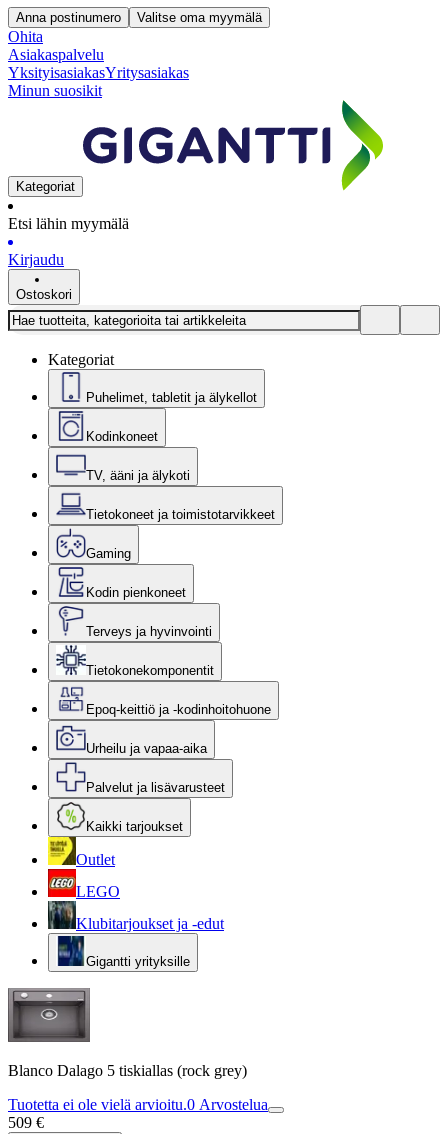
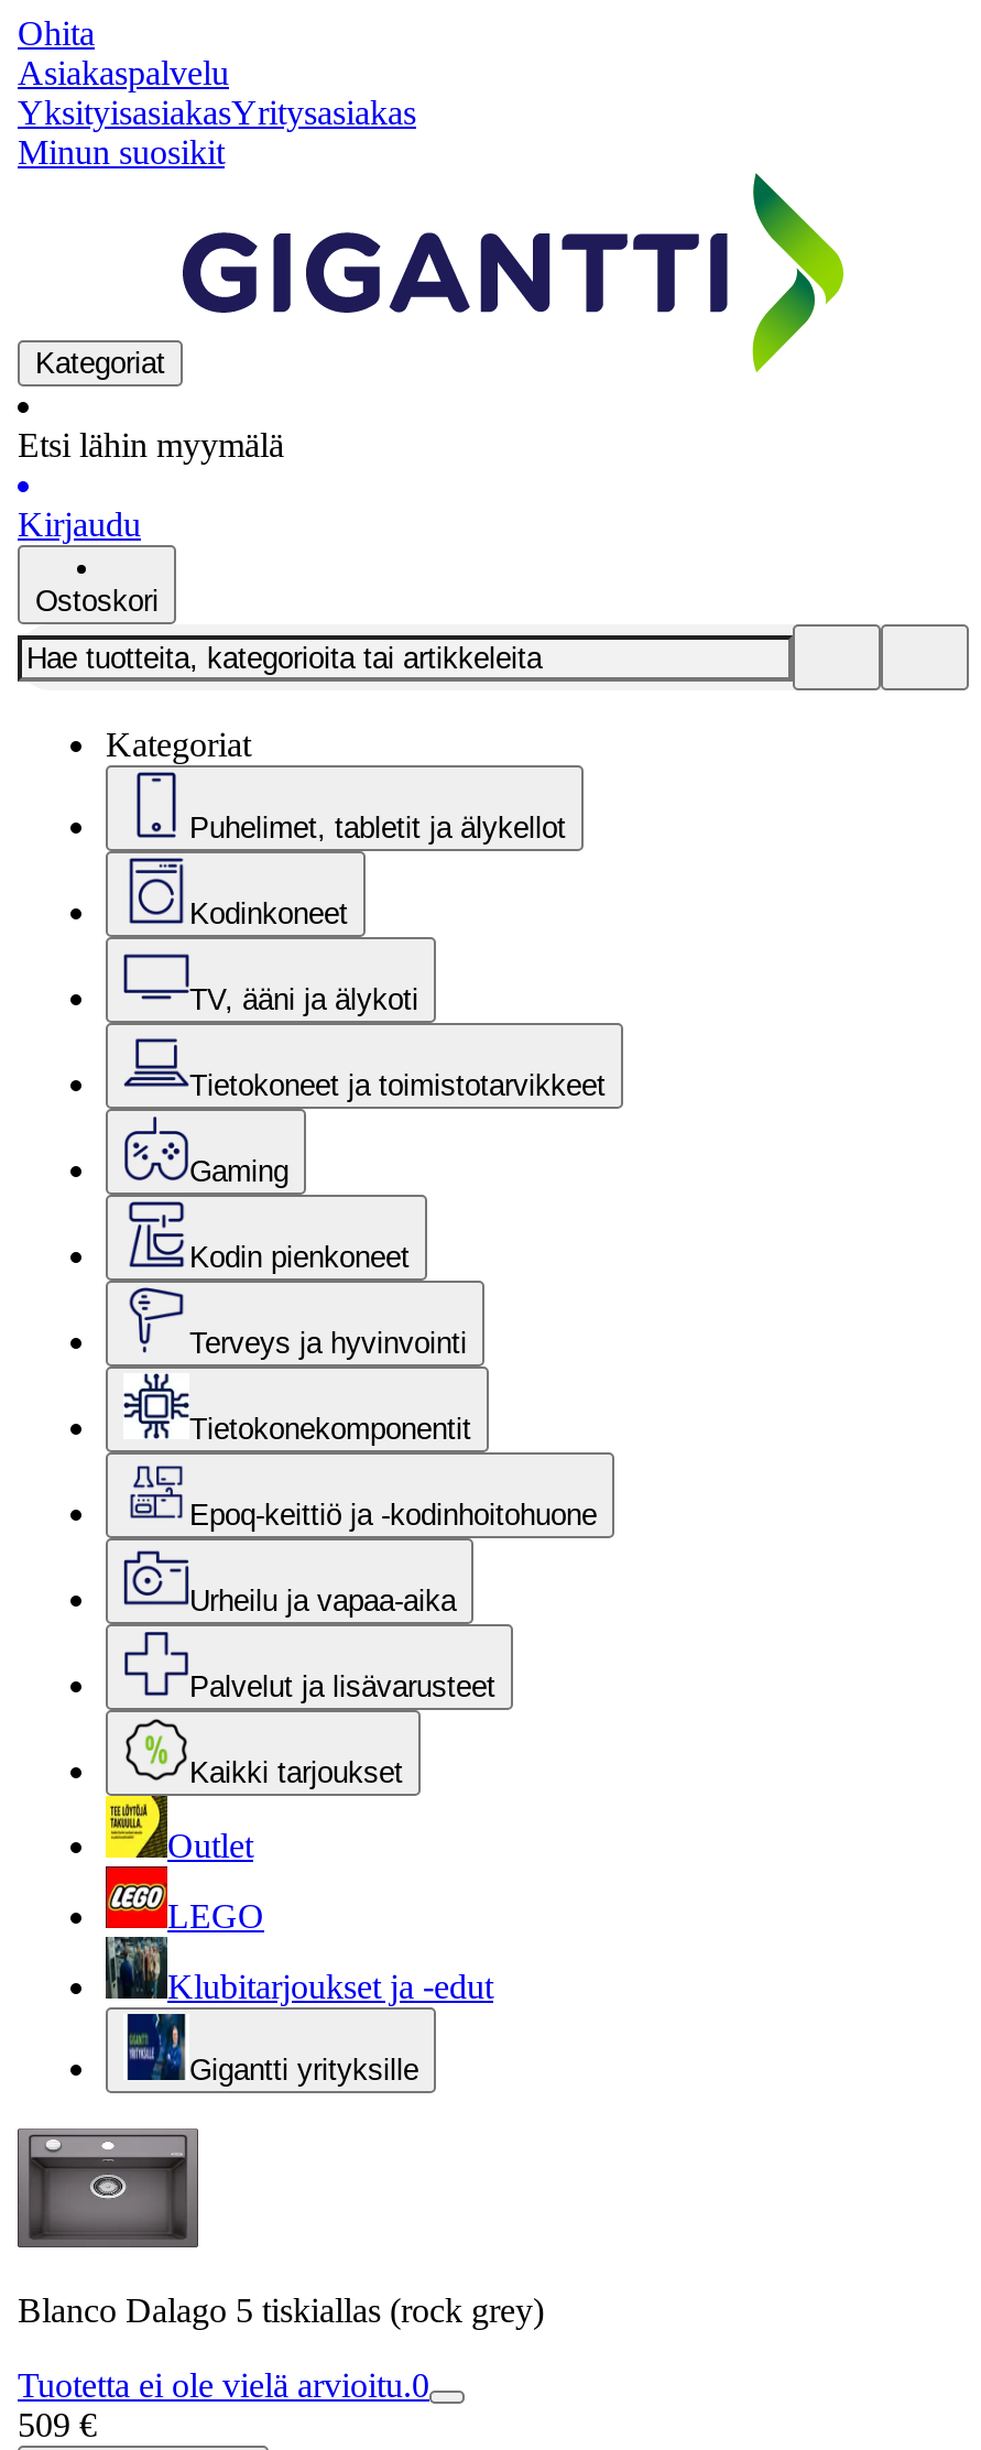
- Anna postinumero
- Valitse oma myymälä

- Tuotetta ei ole vielä arvioitu.0 Arvostelua
+ Tuotetta ei ole vielä arvioitu.0
